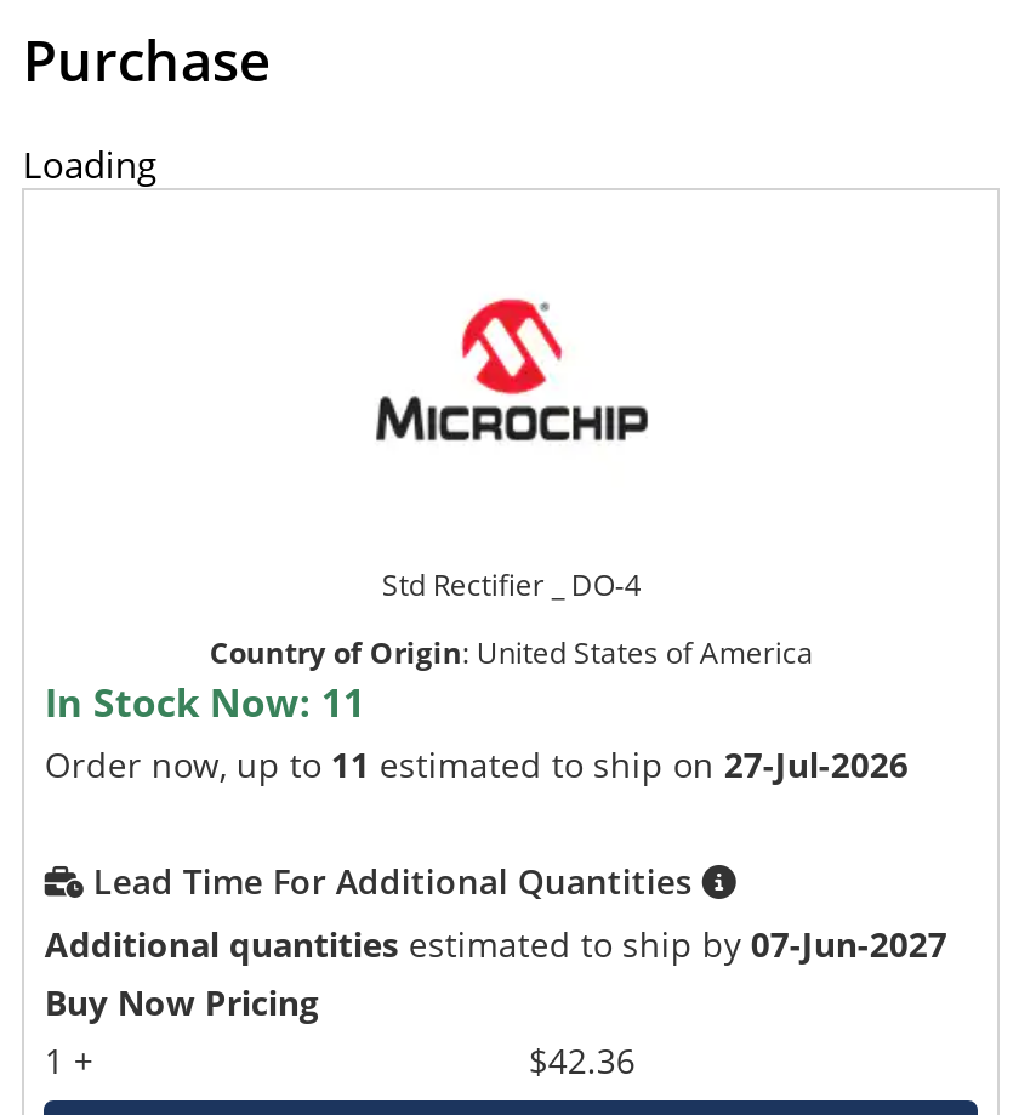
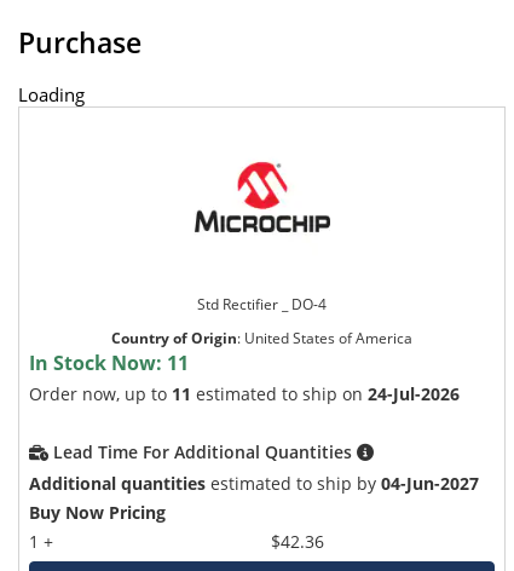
- Order now, up to 11 estimated to ship on 27-Jul-2026
+ Order now, up to 11 estimated to ship on 24-Jul-2026

- Additional quantities estimated to ship by 07-Jun-2027
+ Additional quantities estimated to ship by 04-Jun-2027
